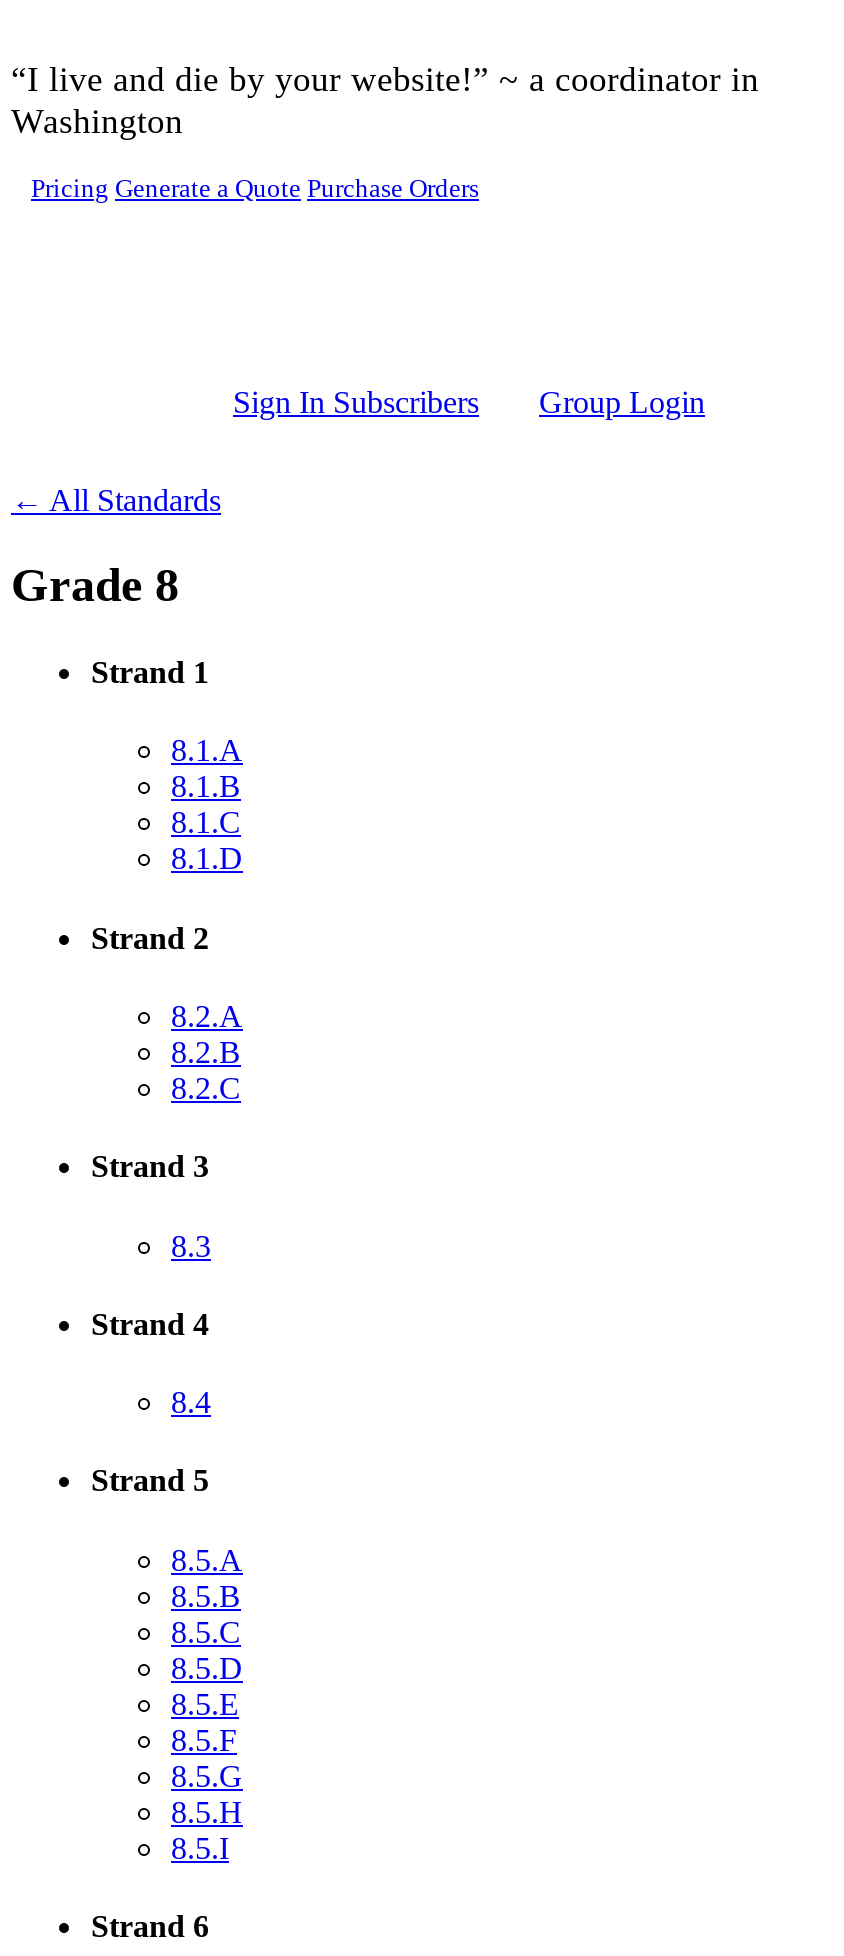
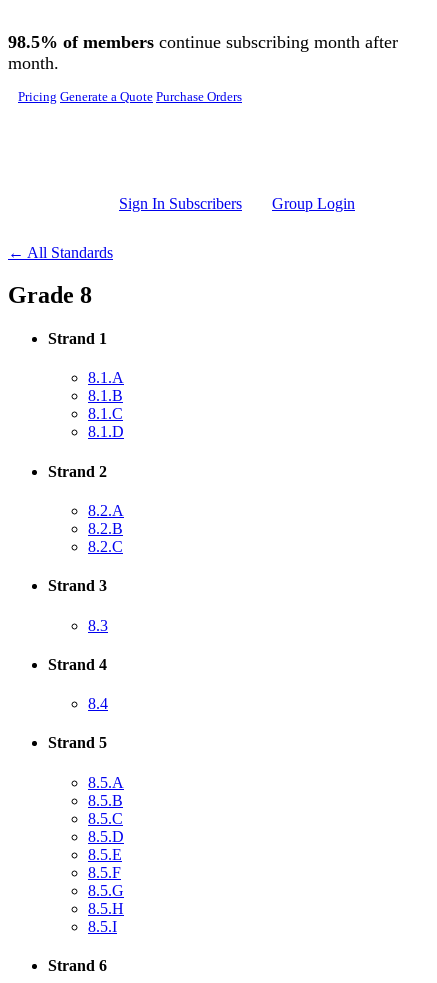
- “I live and die by your website!” ~ a coordinator in
- Washington
+ 98.5% of members continue subscribing month after
+ month.
